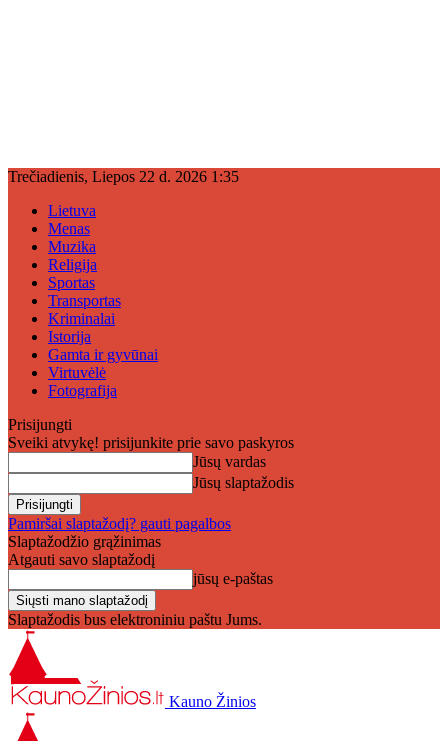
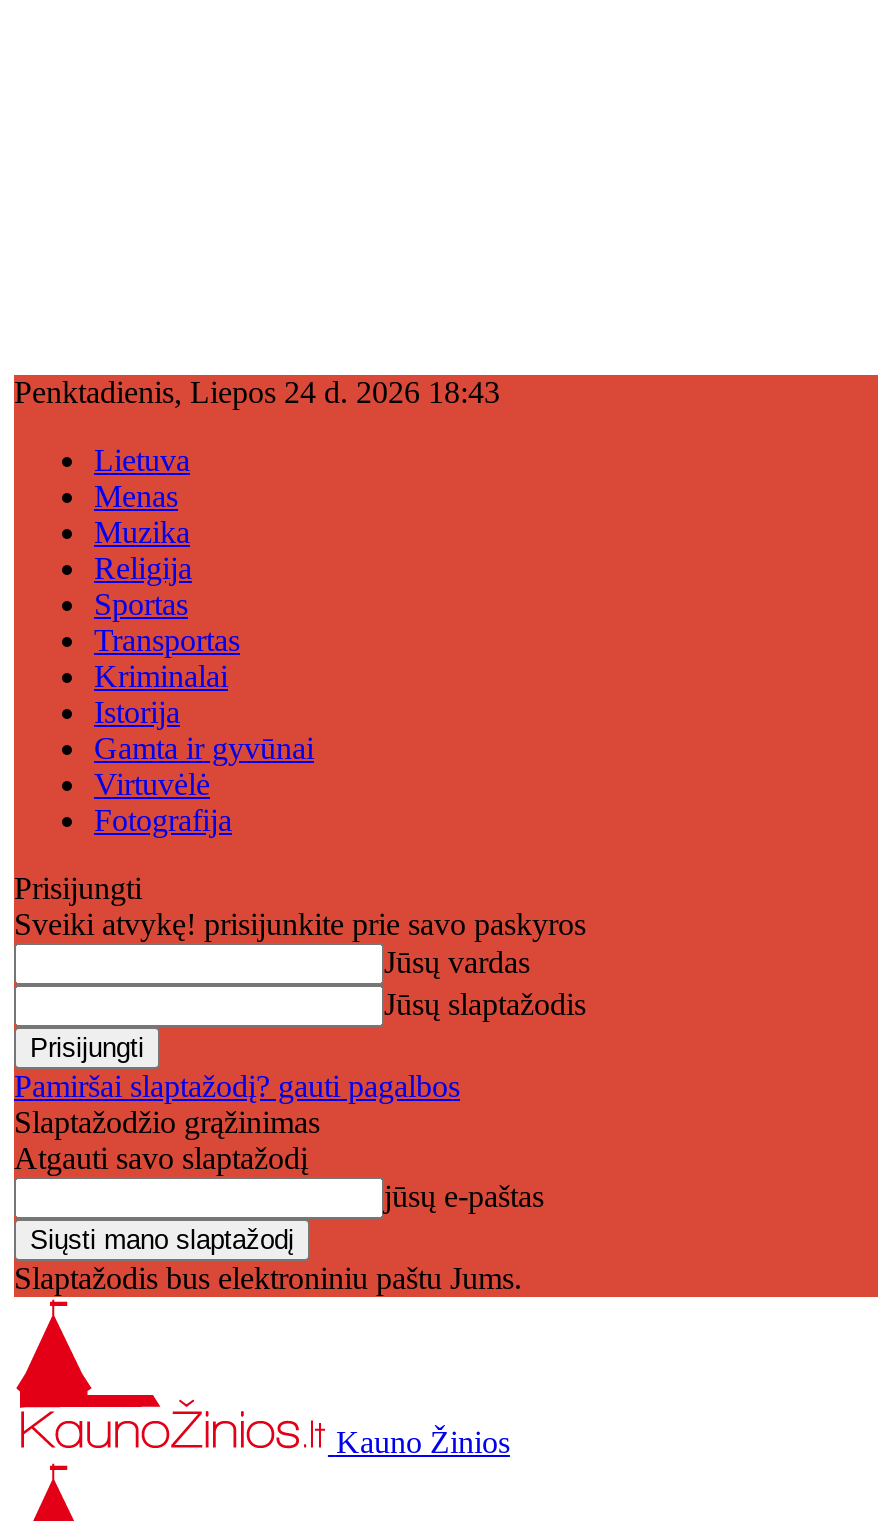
- Trečiadienis, Liepos 22 d. 2026 1:35
+ Penktadienis, Liepos 24 d. 2026 18:43
